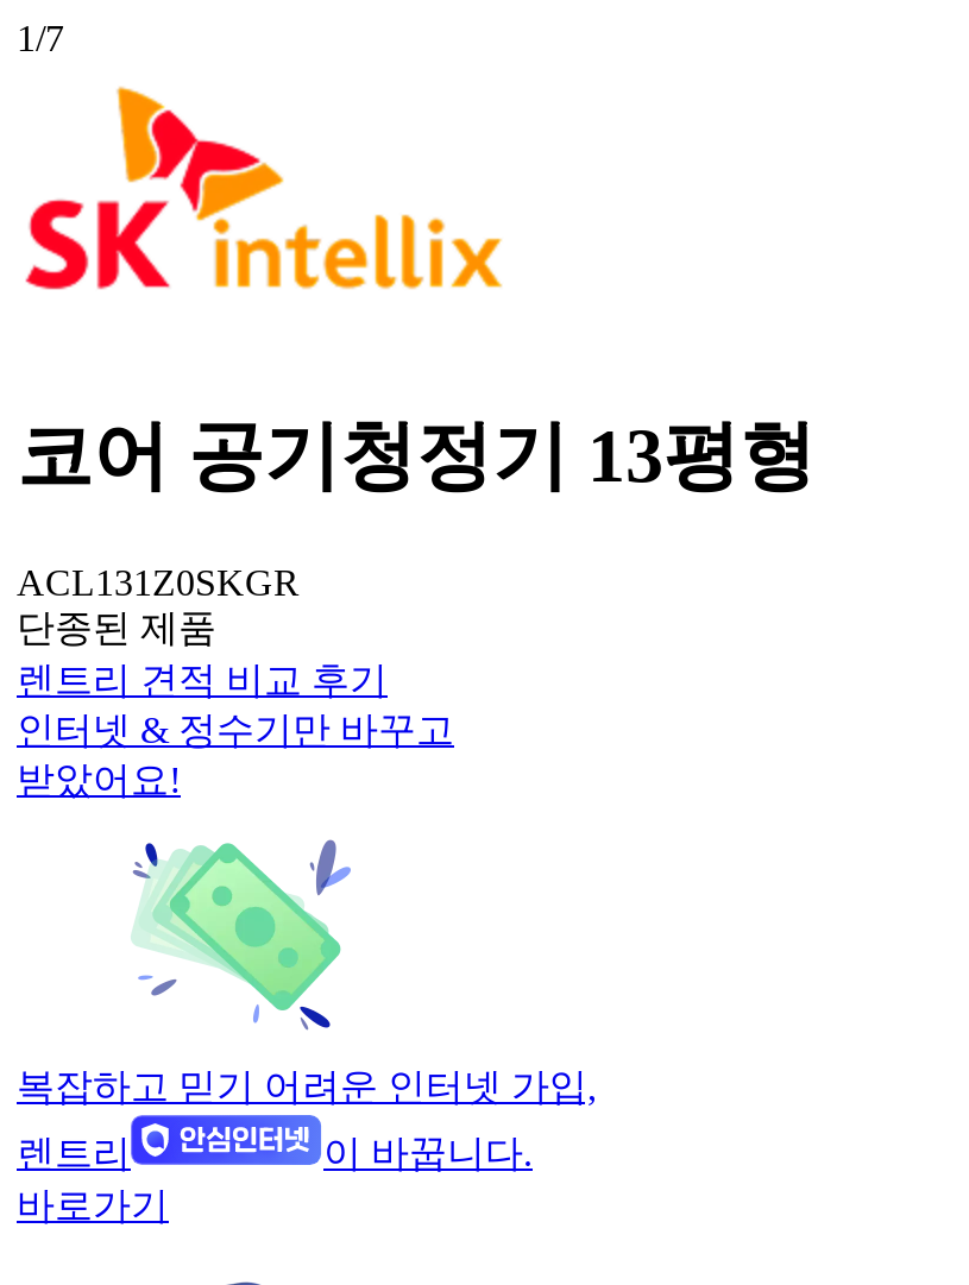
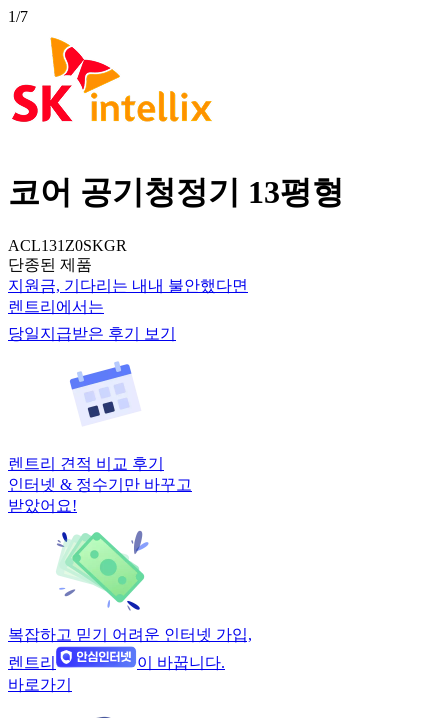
+ 지원금, 기다리는 내내 불안했다면
+ 렌트리에서는
+ 당일지급받은 후기 보기

+ [image]
